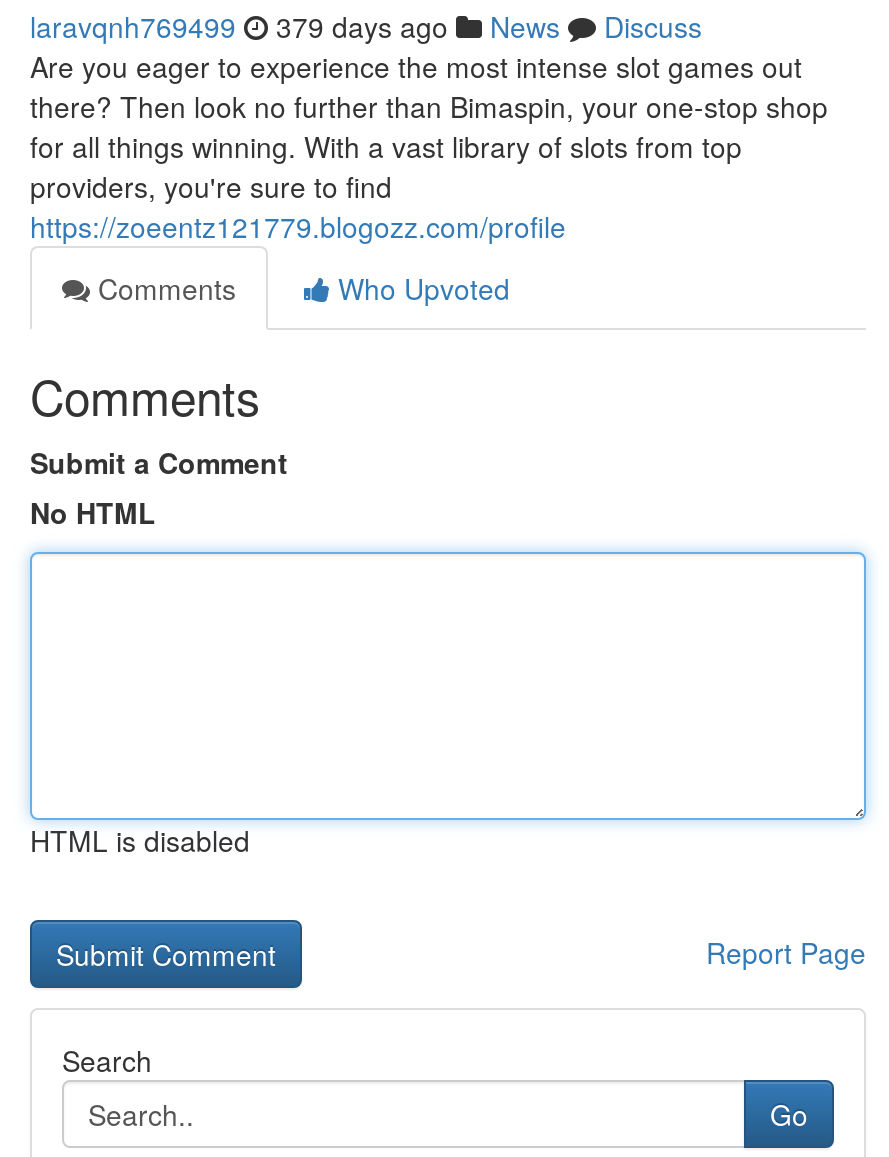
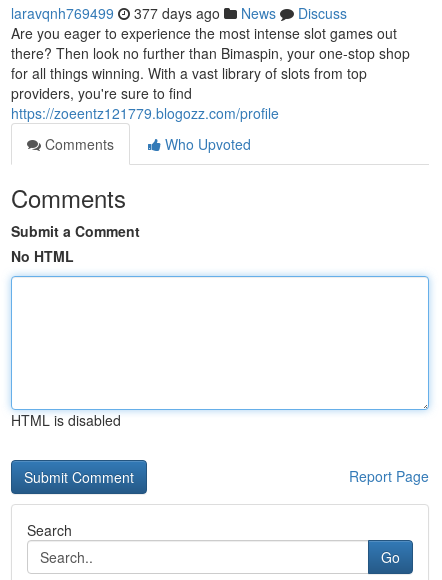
- laravqnh769499 379 days ago News Discuss
+ laravqnh769499 377 days ago News Discuss
